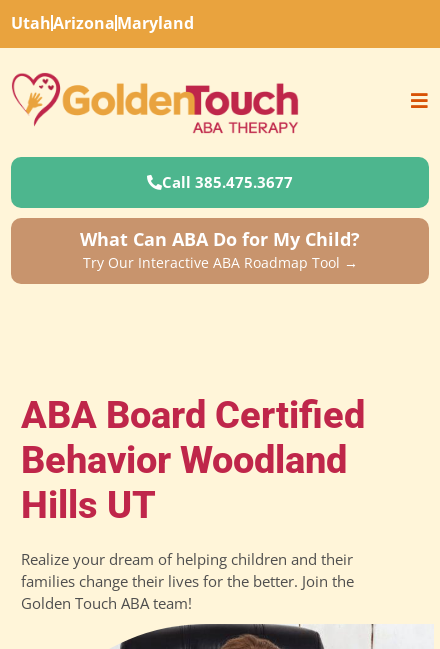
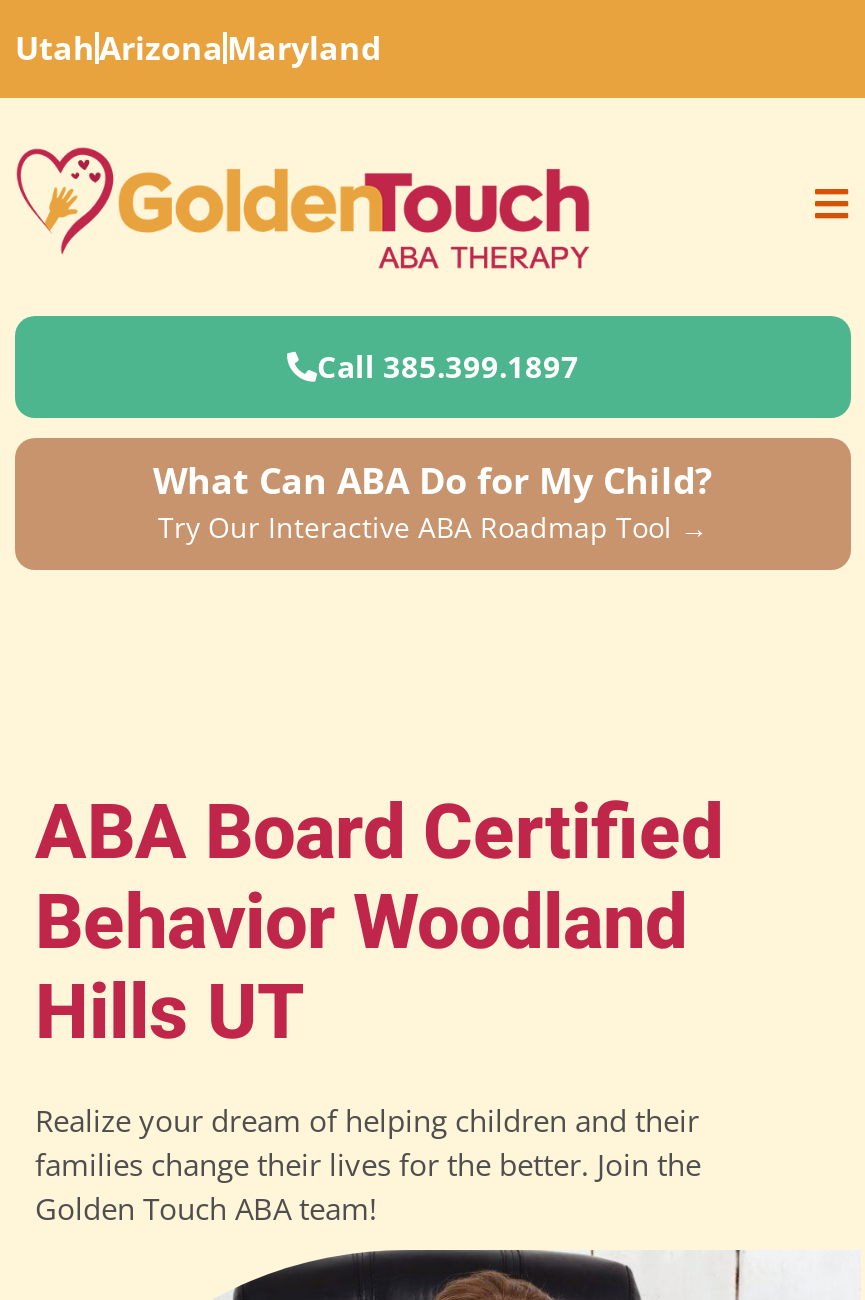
- Call 385.475.3677
+ Call 385.399.1897
